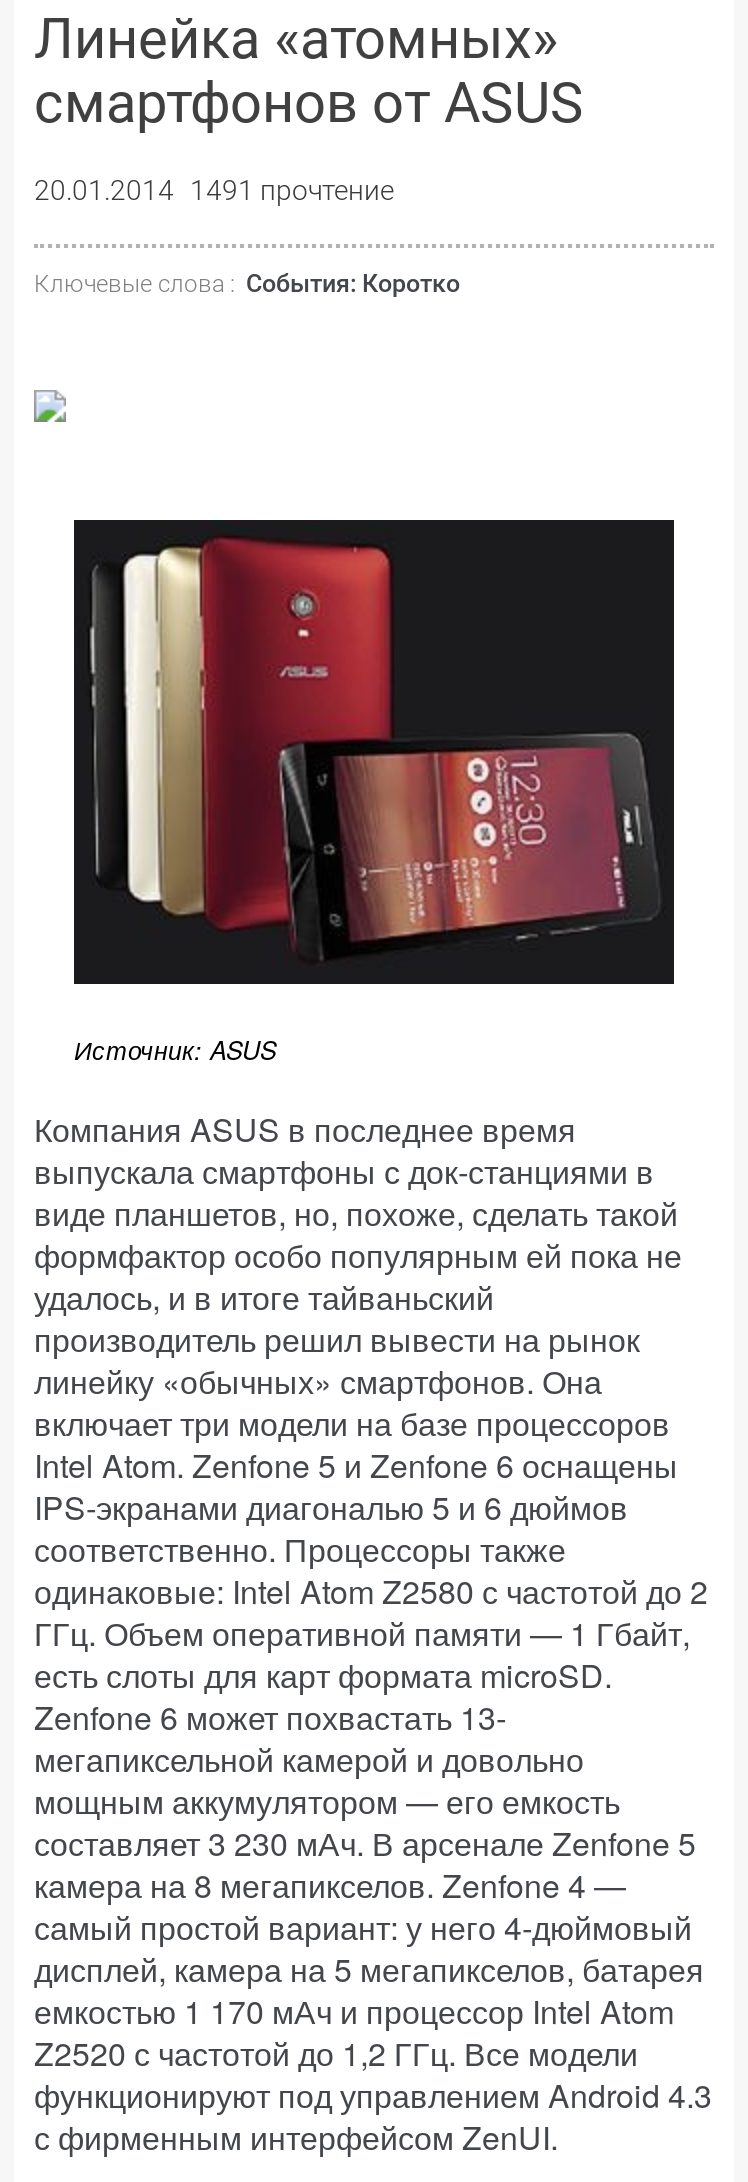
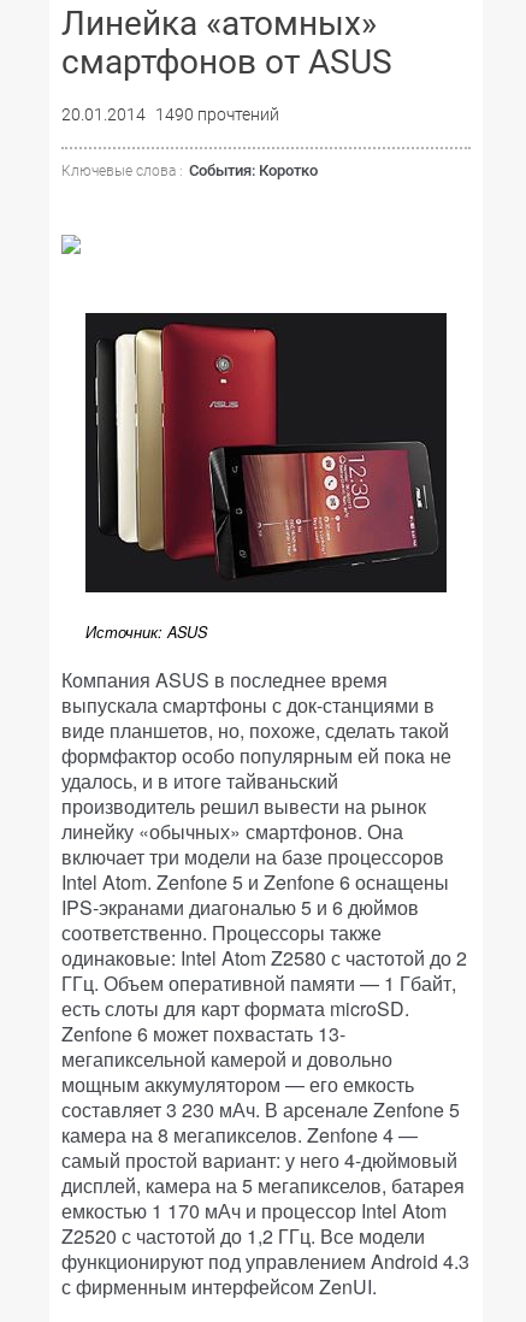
- 20.01.2014 1491 прочтение
+ 20.01.2014 1490 прочтений
